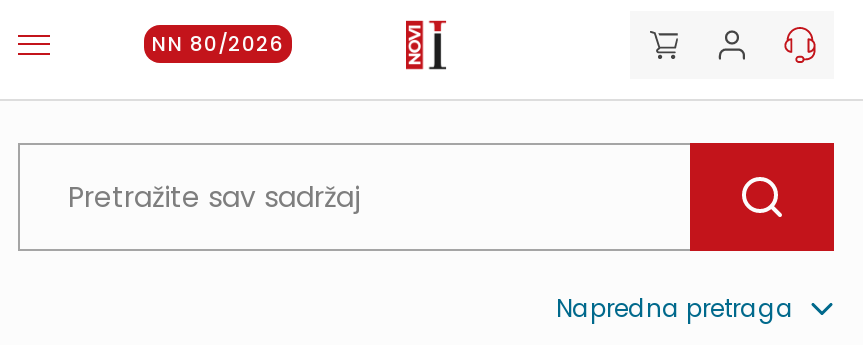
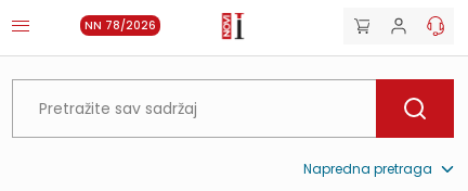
- NN 80/2026
+ NN 78/2026
